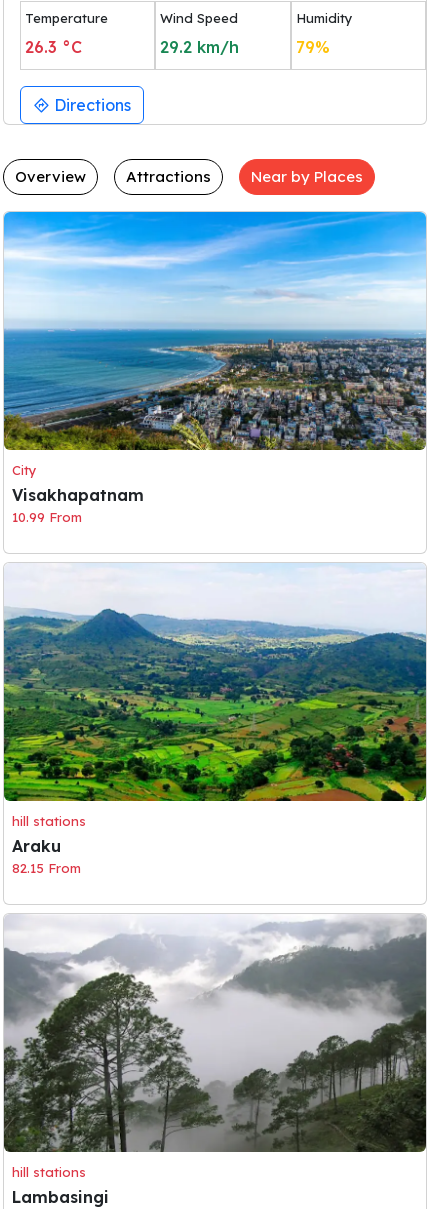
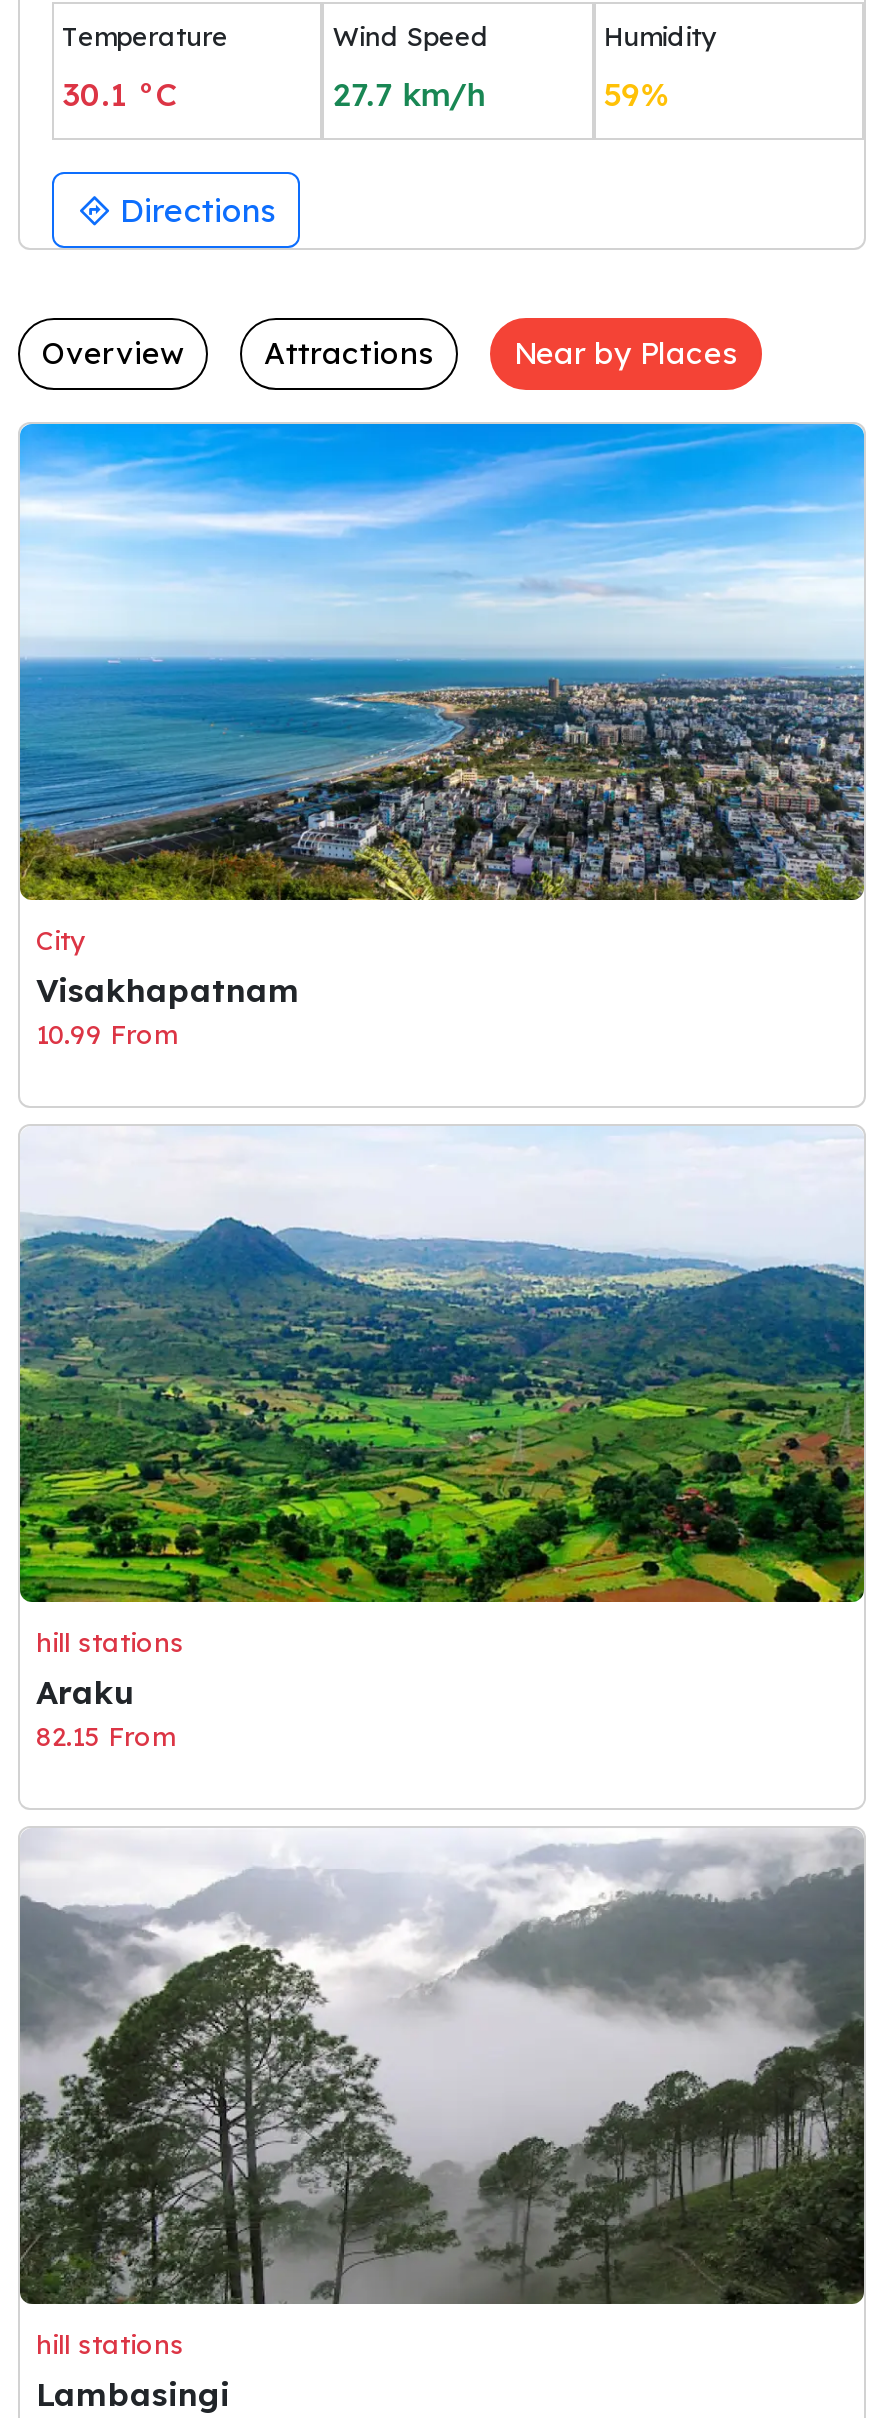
- 26.3 °C
+ 30.1 °C

- 29.2 km/h
+ 27.7 km/h

- 79%
+ 59%
